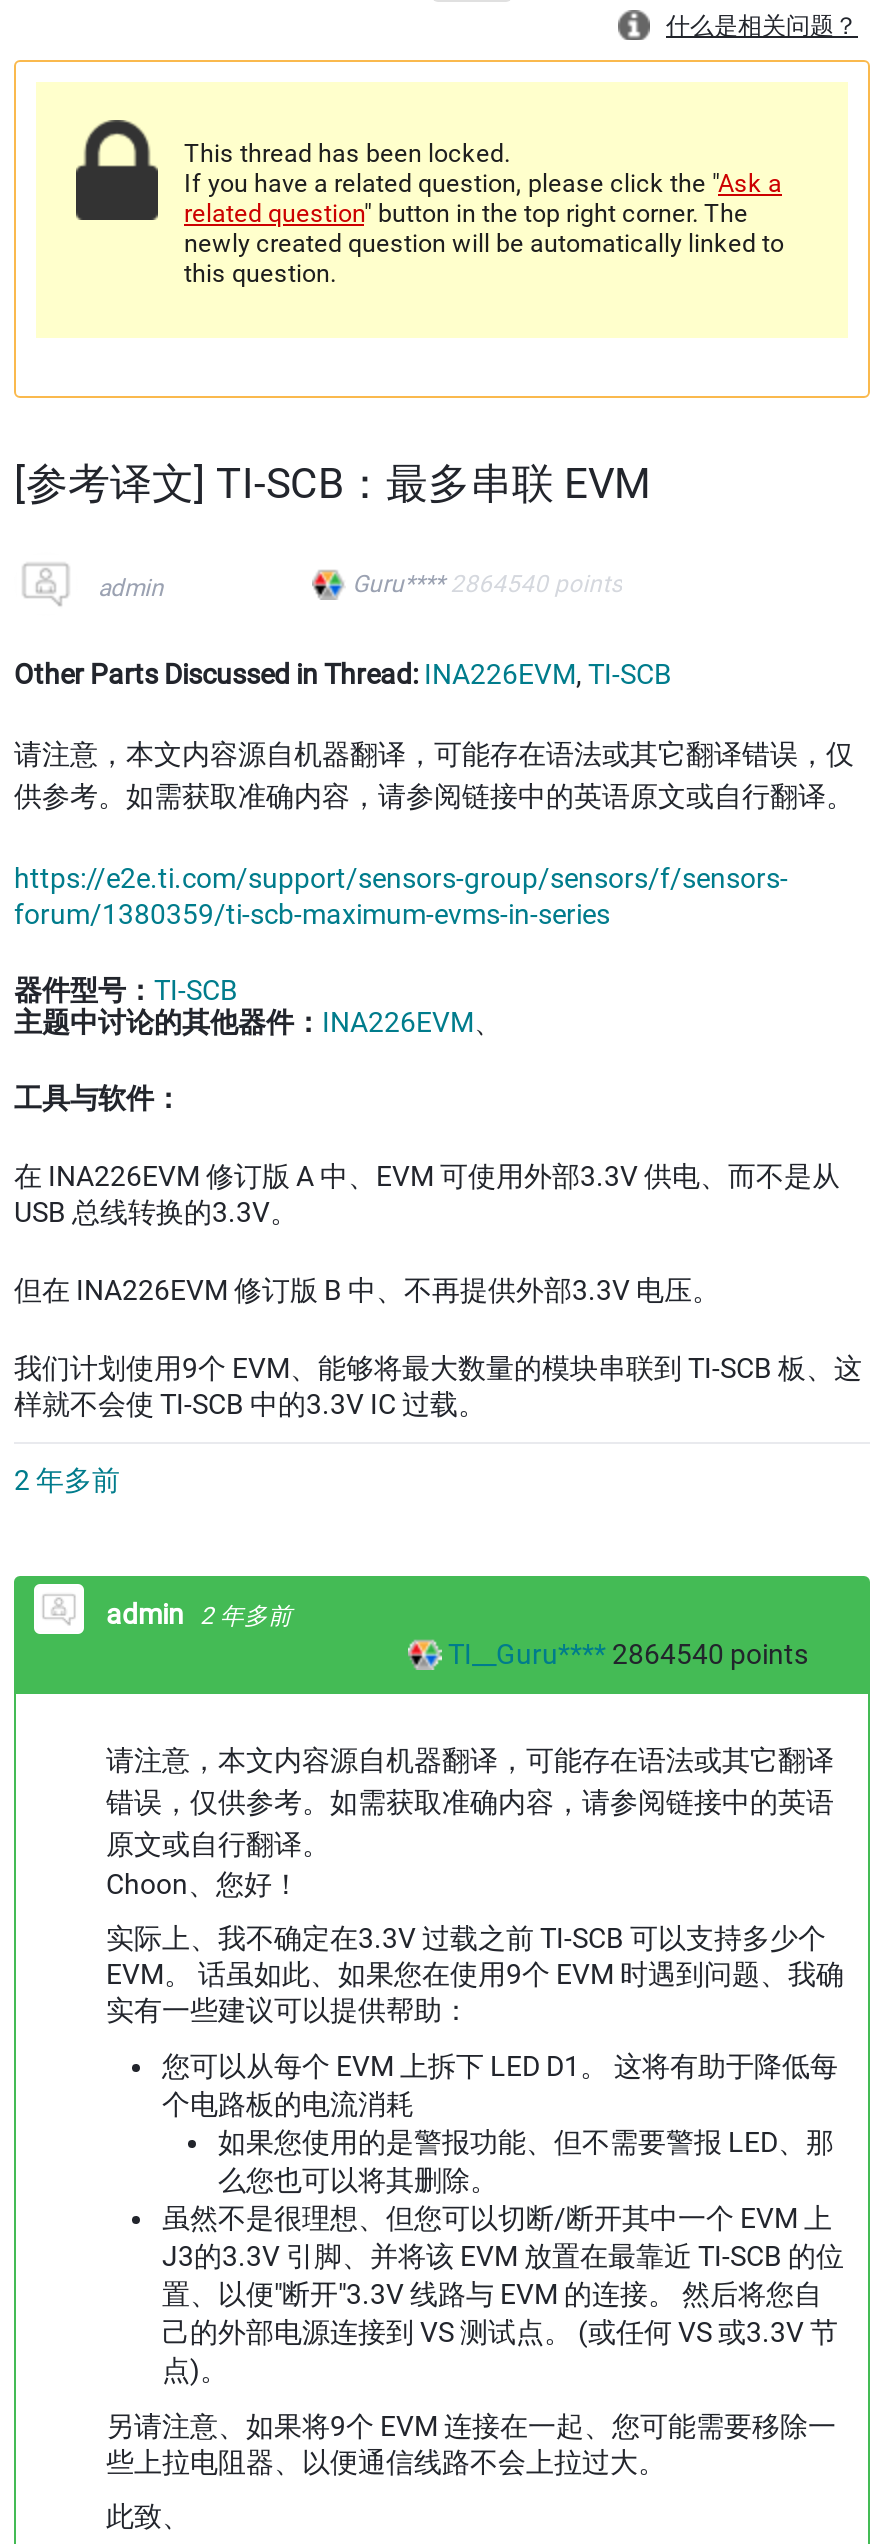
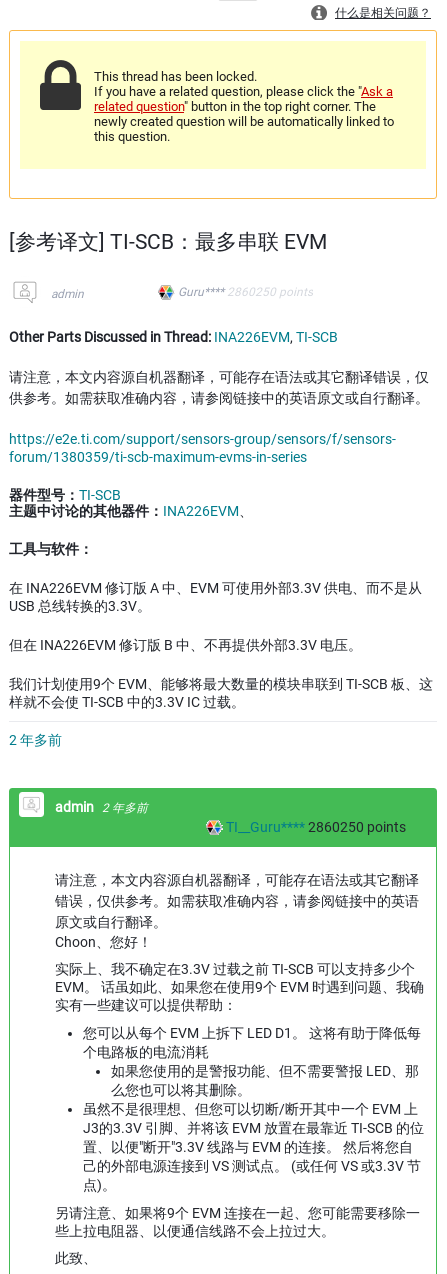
- Guru**** 2864540 points
+ Guru**** 2860250 points

- TI__Guru**** 2864540 points
+ TI__Guru**** 2860250 points
